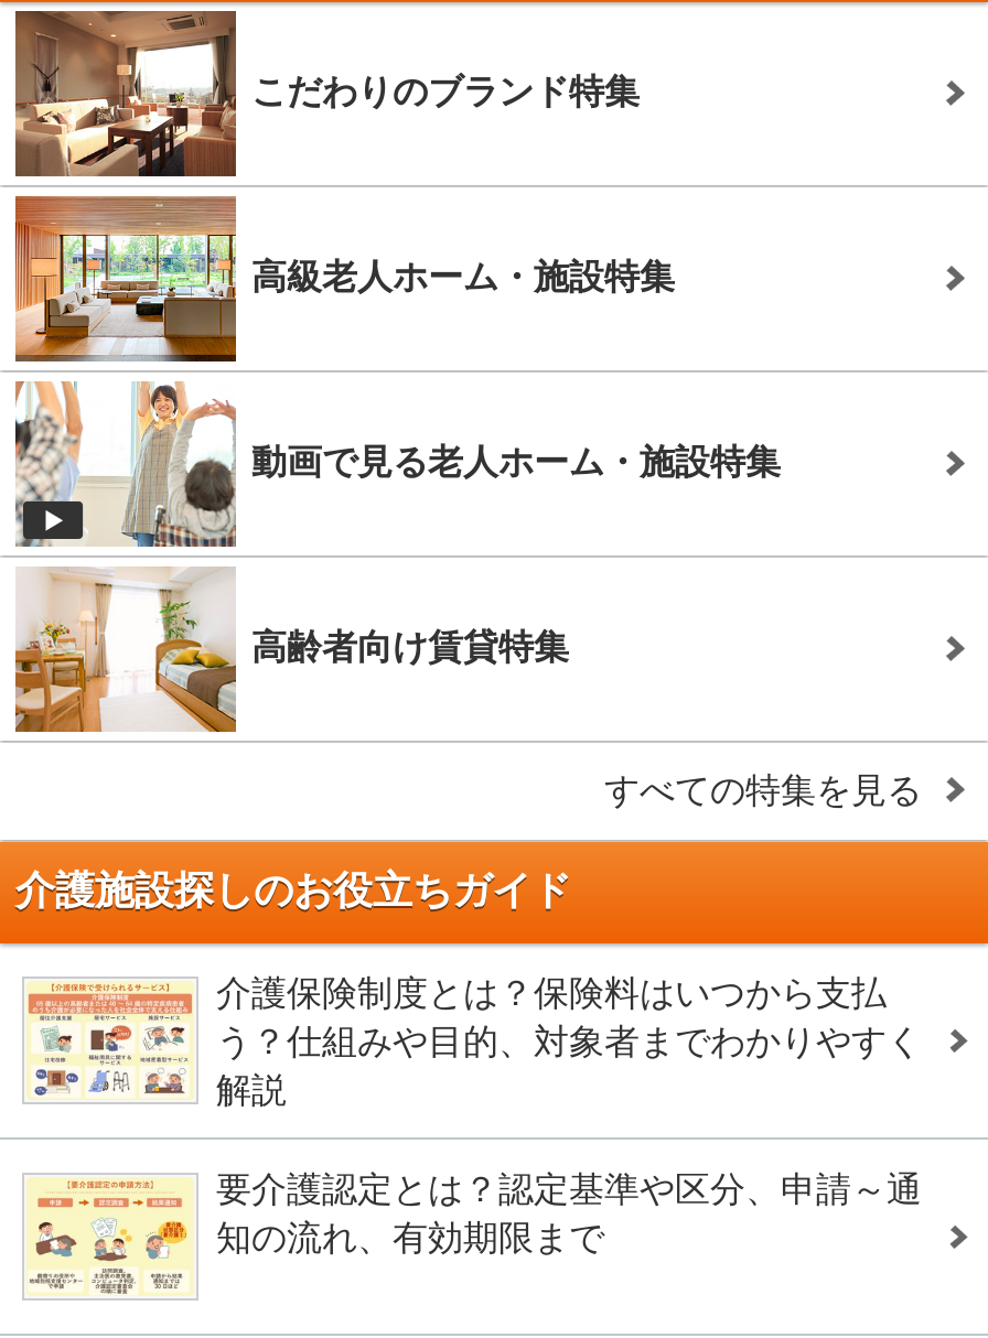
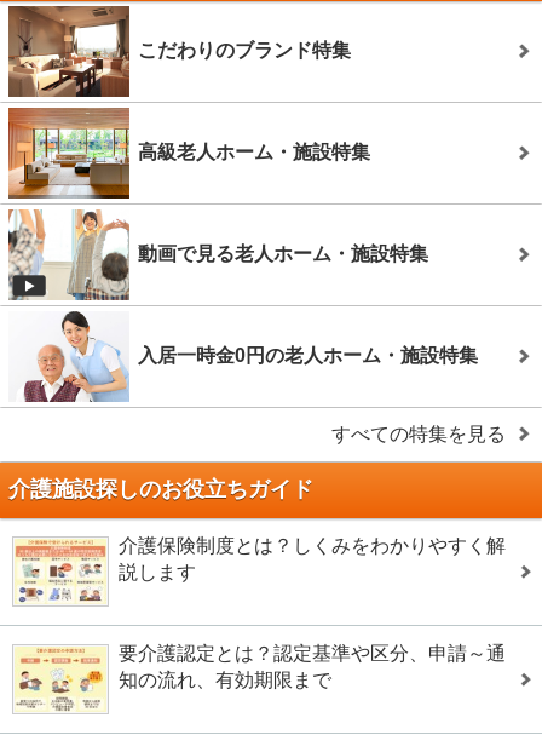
- [image]
- 高齢者向け賃貸特集
+ [image]
+ 入居一時金0円の老人ホーム・施設特集

- 介護保険制度とは？保険料はいつから支払
- う？仕組みや目的、対象者までわかりやすく
- 解説
+ 介護保険制度とは？しくみをわかりやすく解
+ 説します
